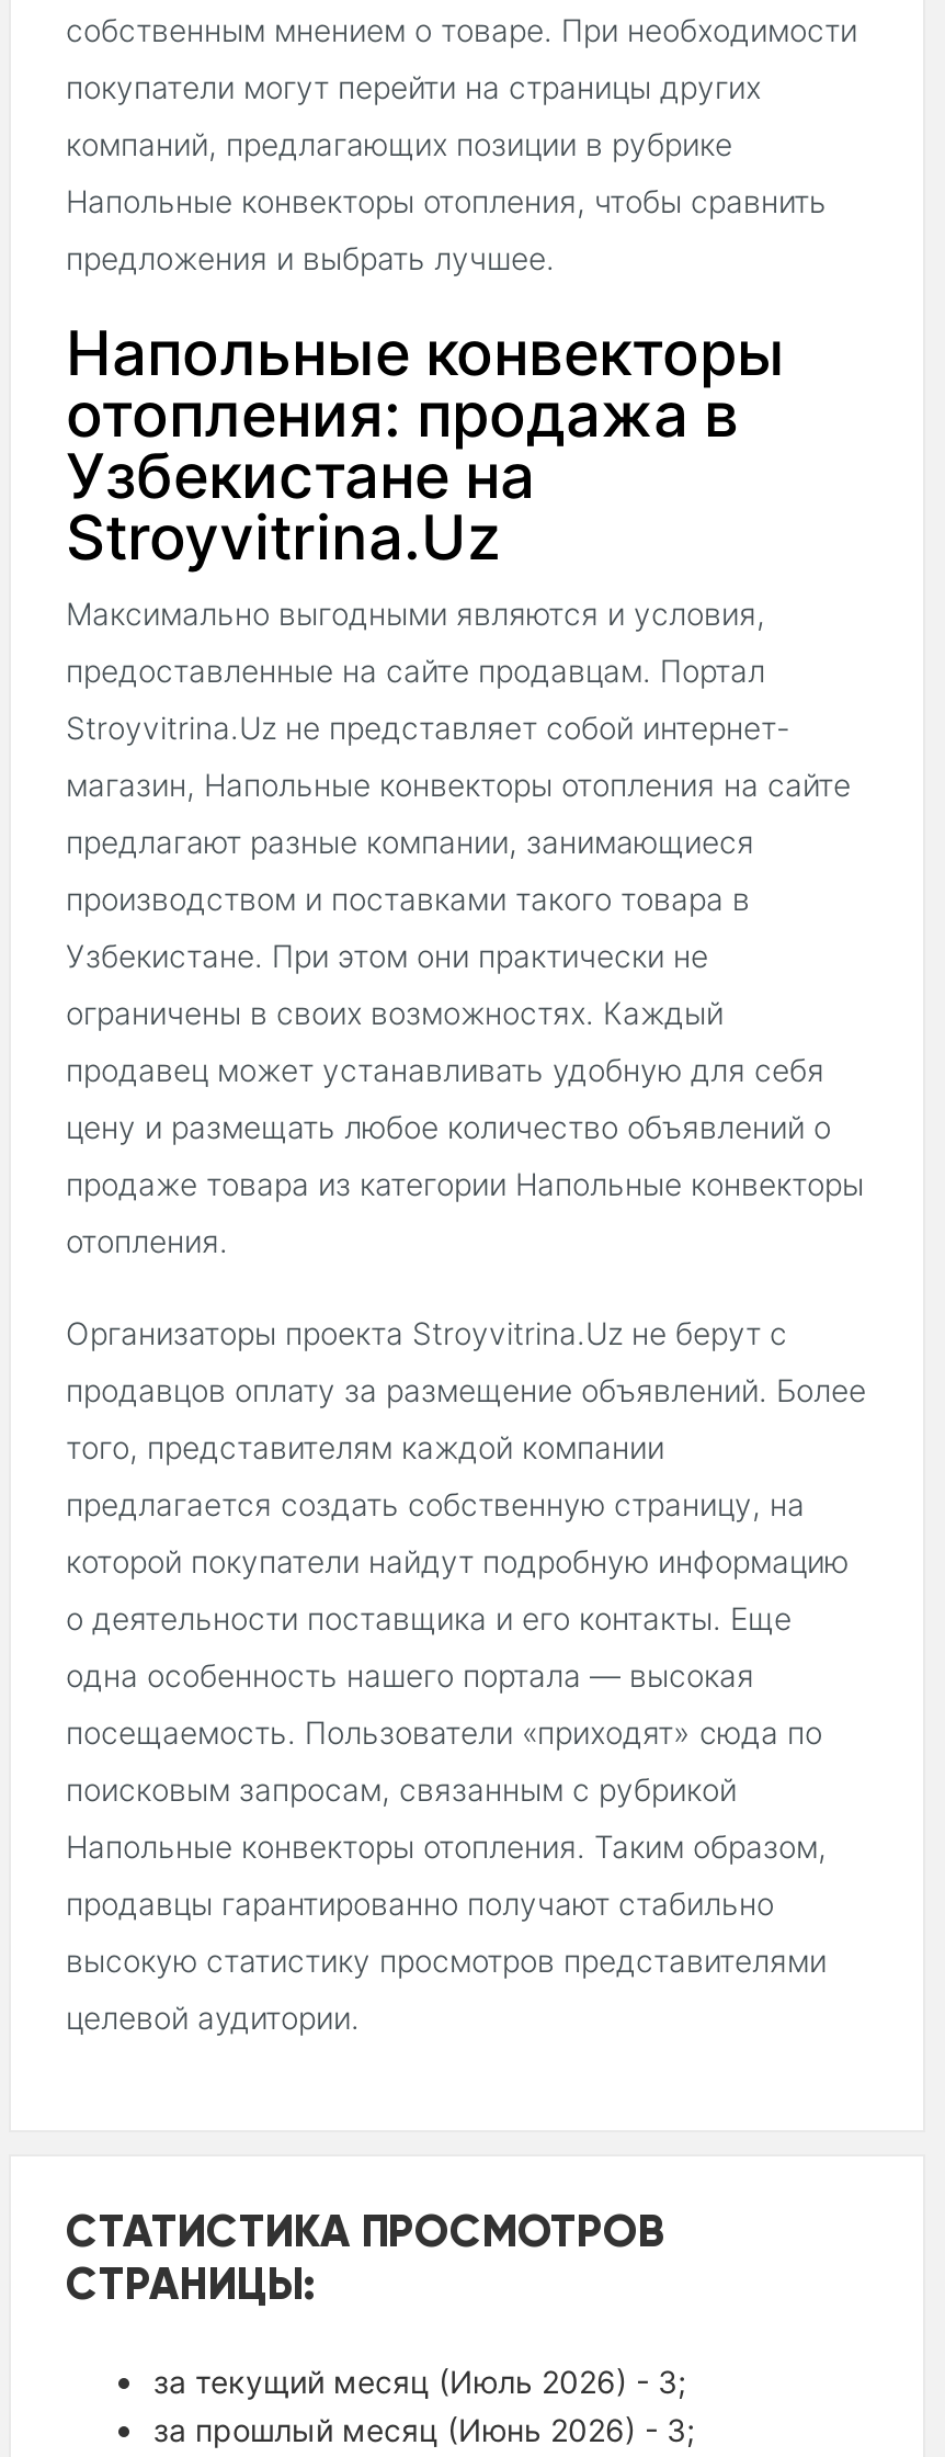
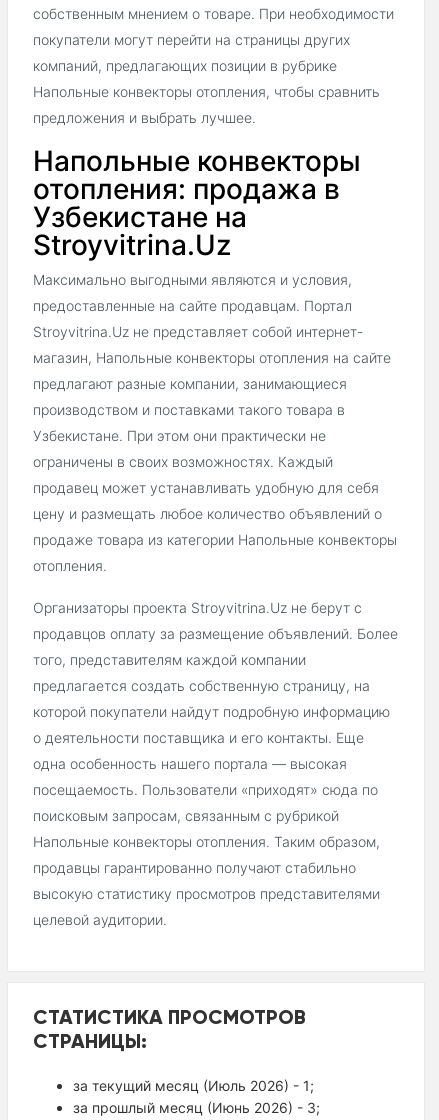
- за текущий месяц (Июль 2026) - 3;
+ за текущий месяц (Июль 2026) - 1;
